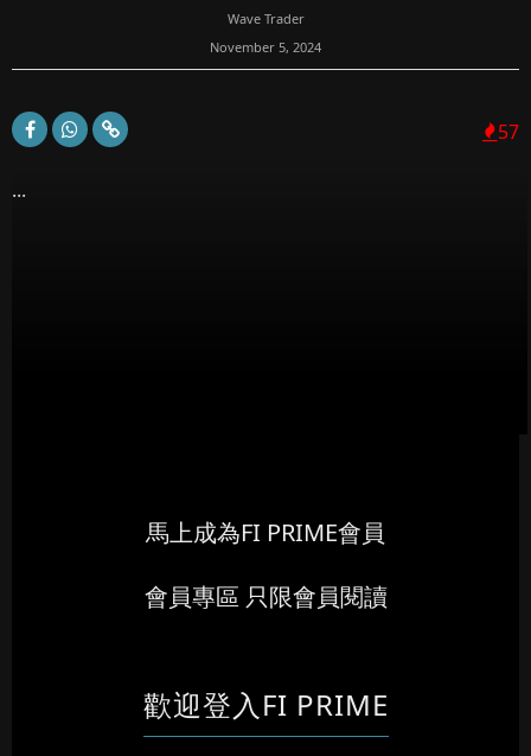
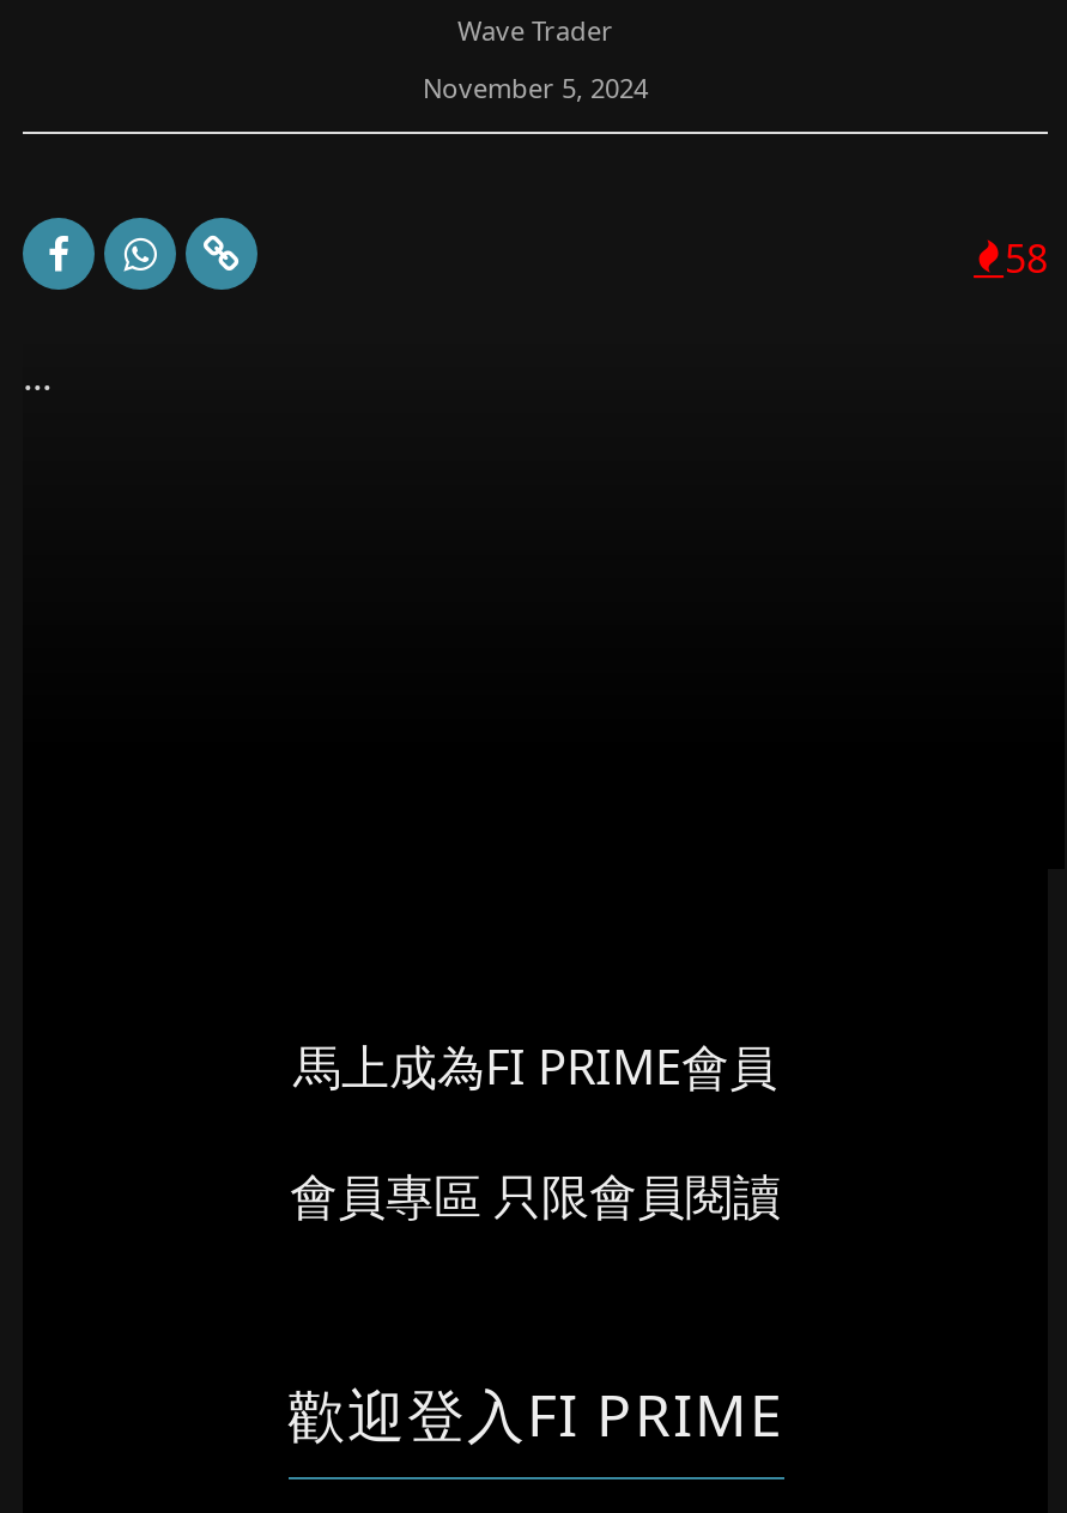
- 57
+ 58
